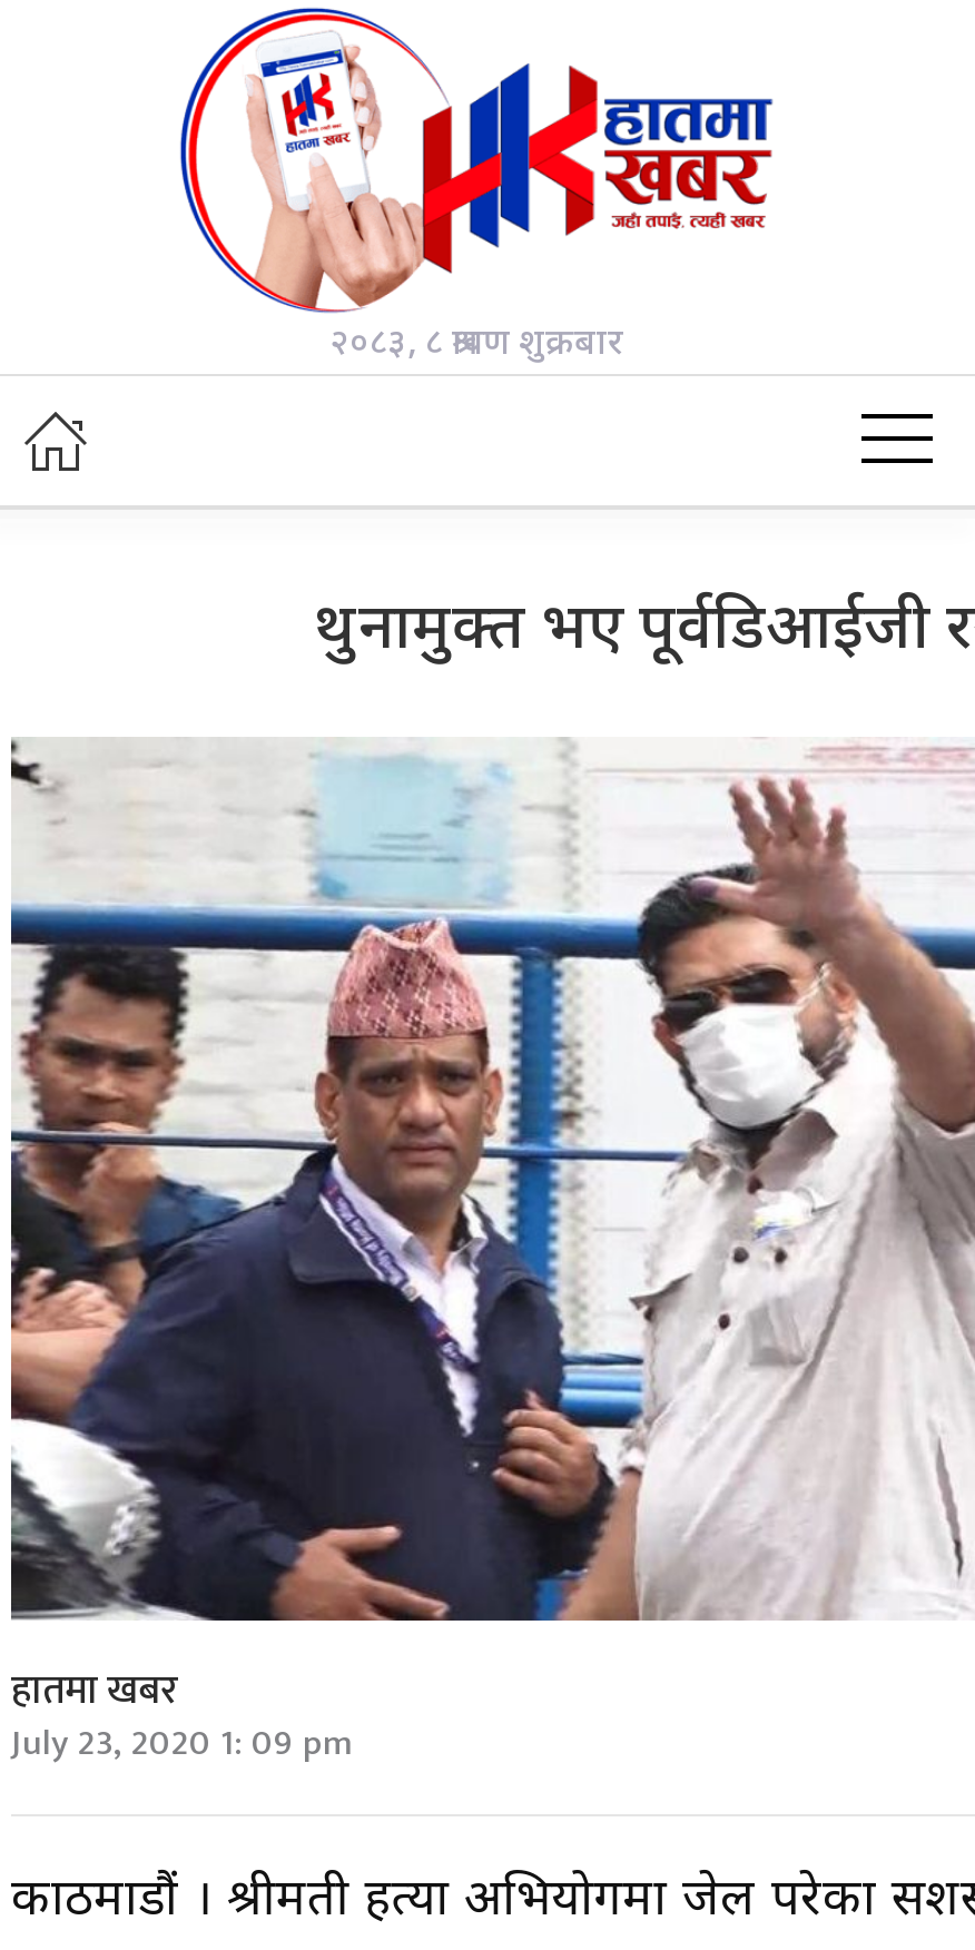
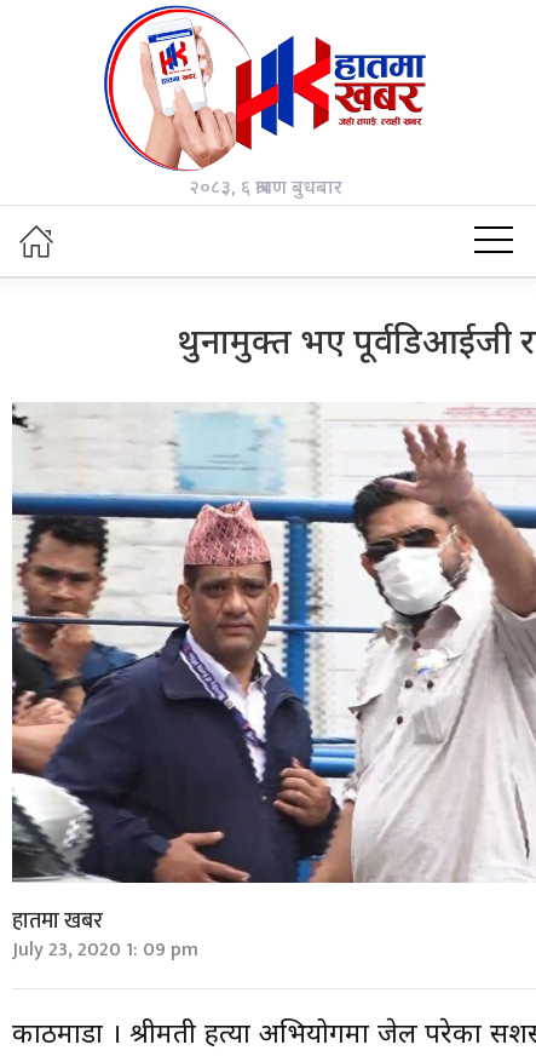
- २०८३, ८ श्रावण शुक्रबार
+ २०८३, ६ श्रावण बुधबार
